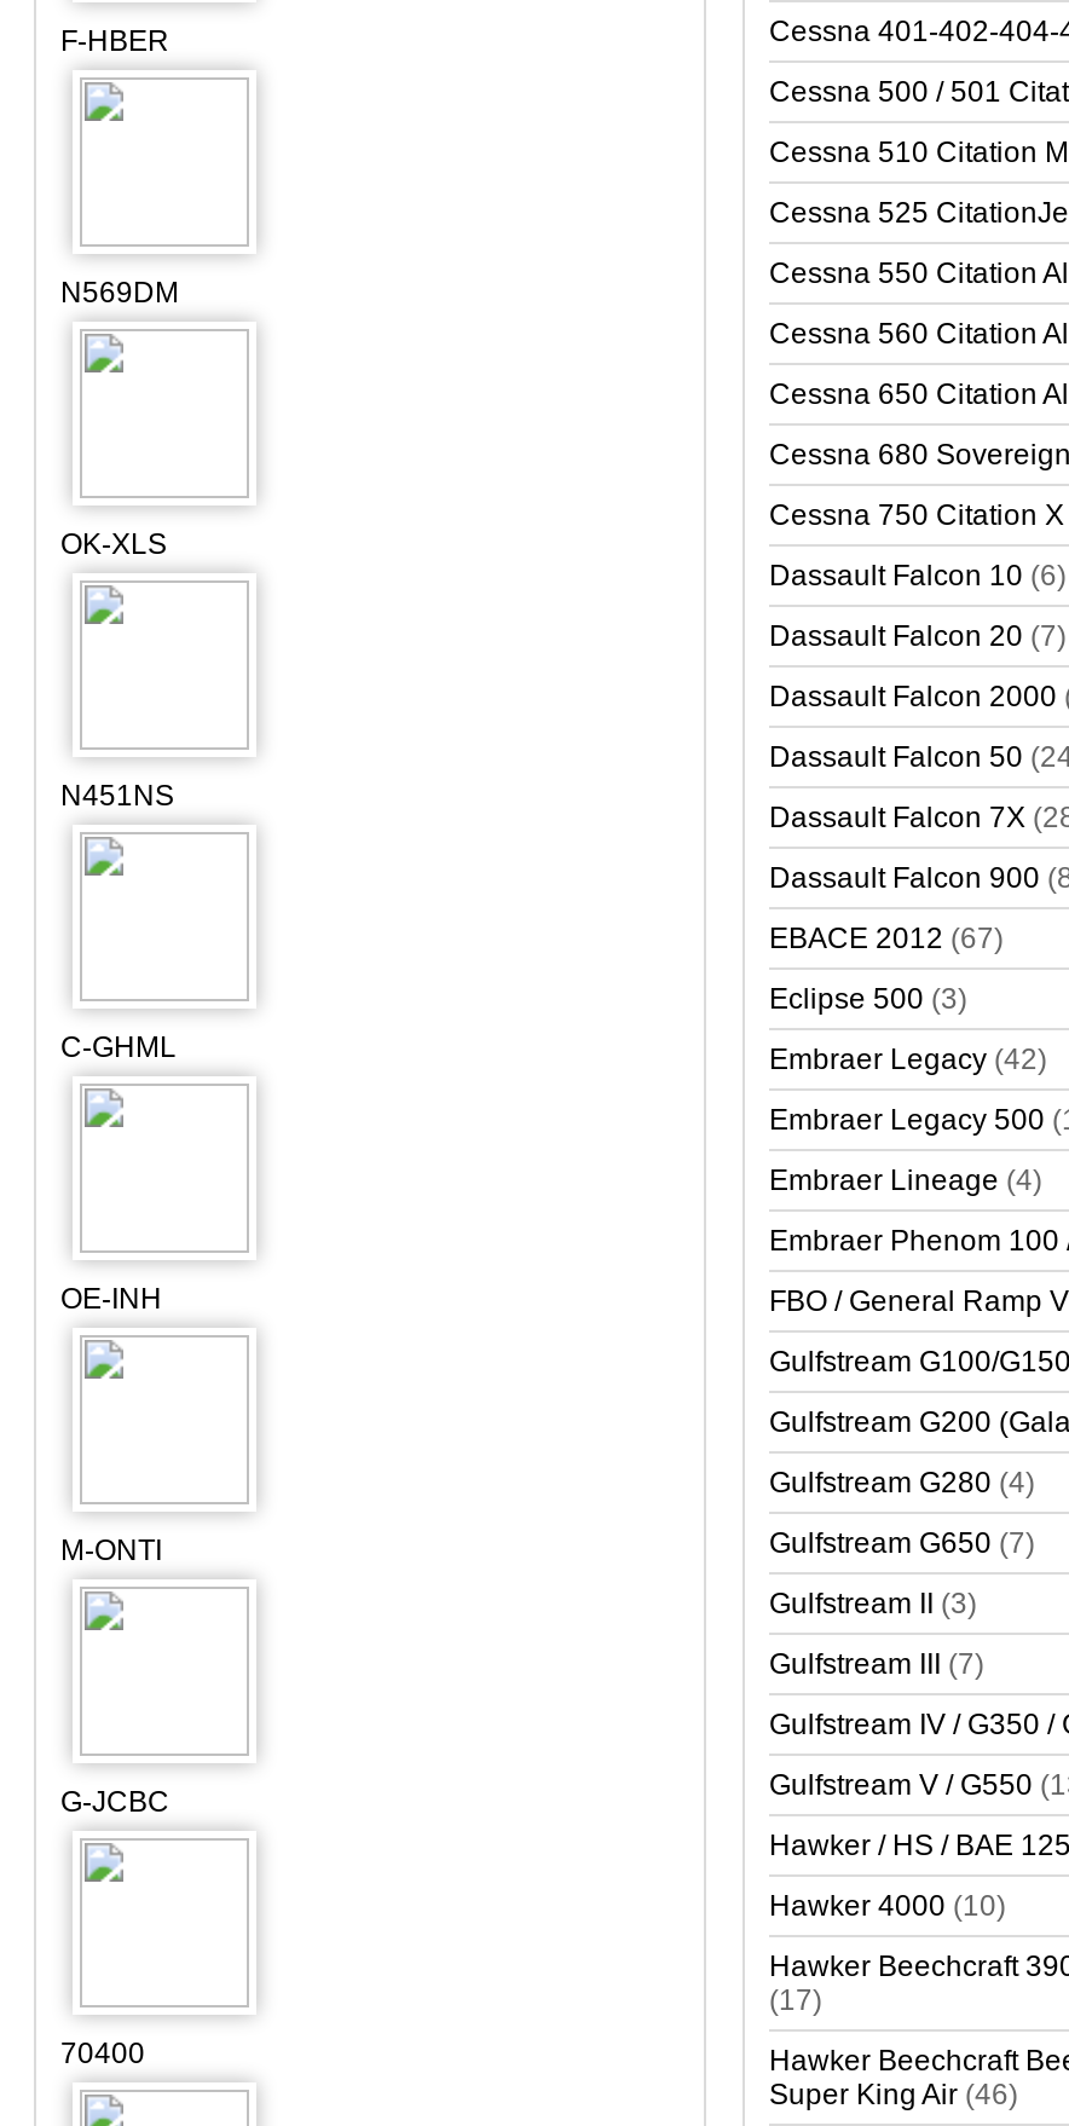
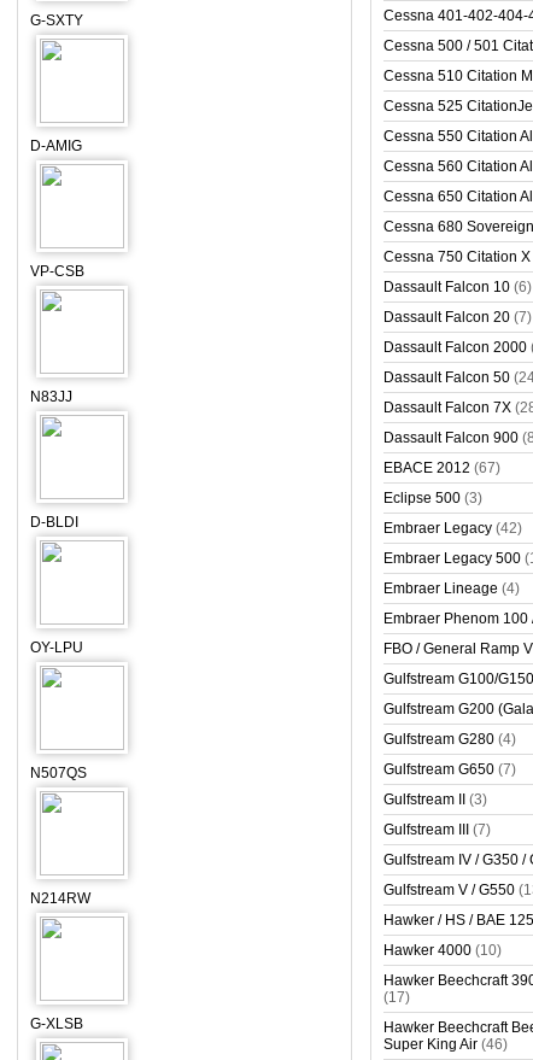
- F-HBER
+ G-SXTY

- N569DM
+ D-AMIG

- OK-XLS
+ VP-CSB

- N451NS
+ N83JJ

- C-GHML
+ D-BLDI

- OE-INH
+ OY-LPU

- M-ONTI
+ N507QS

- G-JCBC
+ N214RW

- 70400
+ G-XLSB
